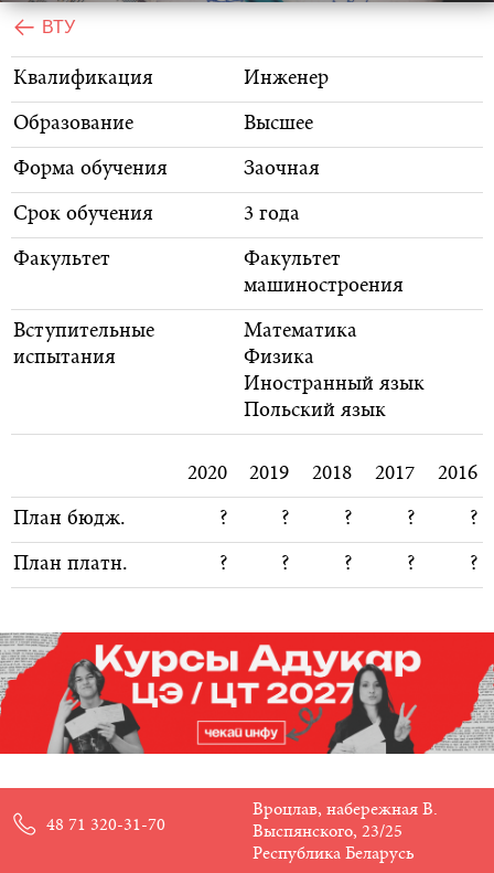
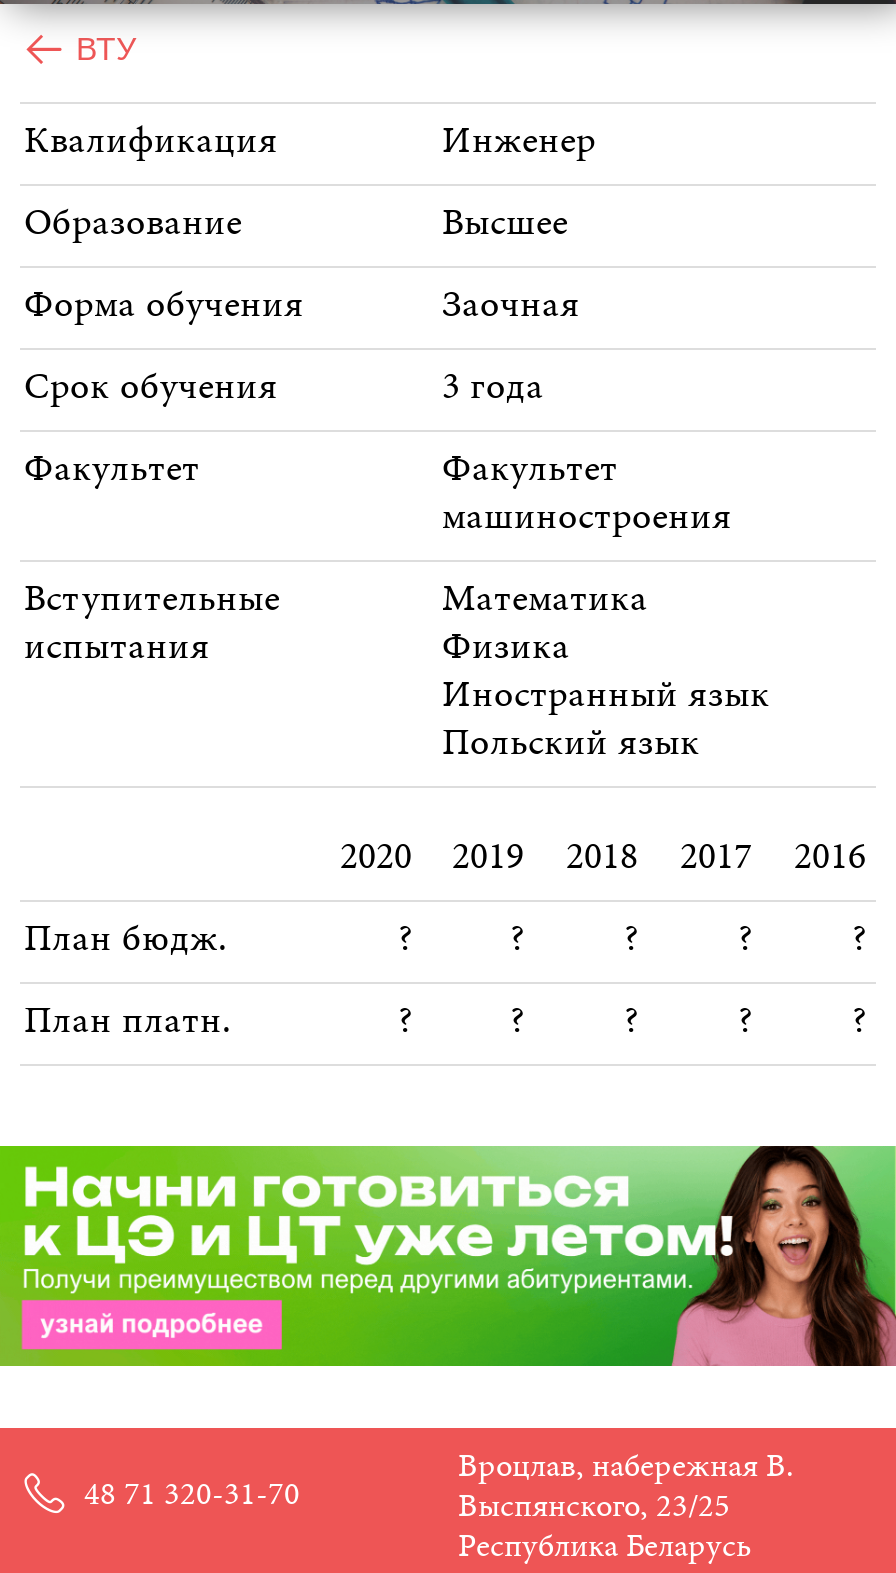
- [image]
+ [image]
